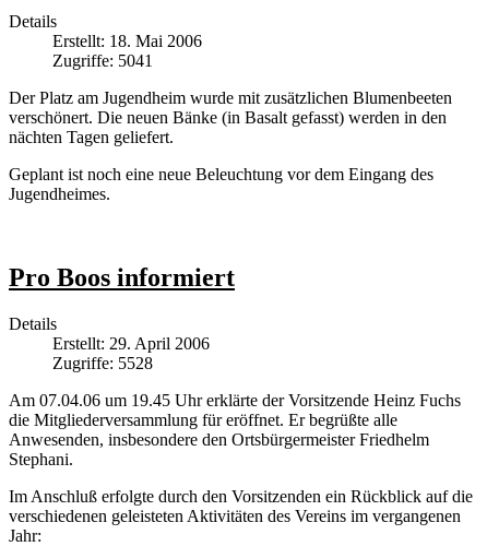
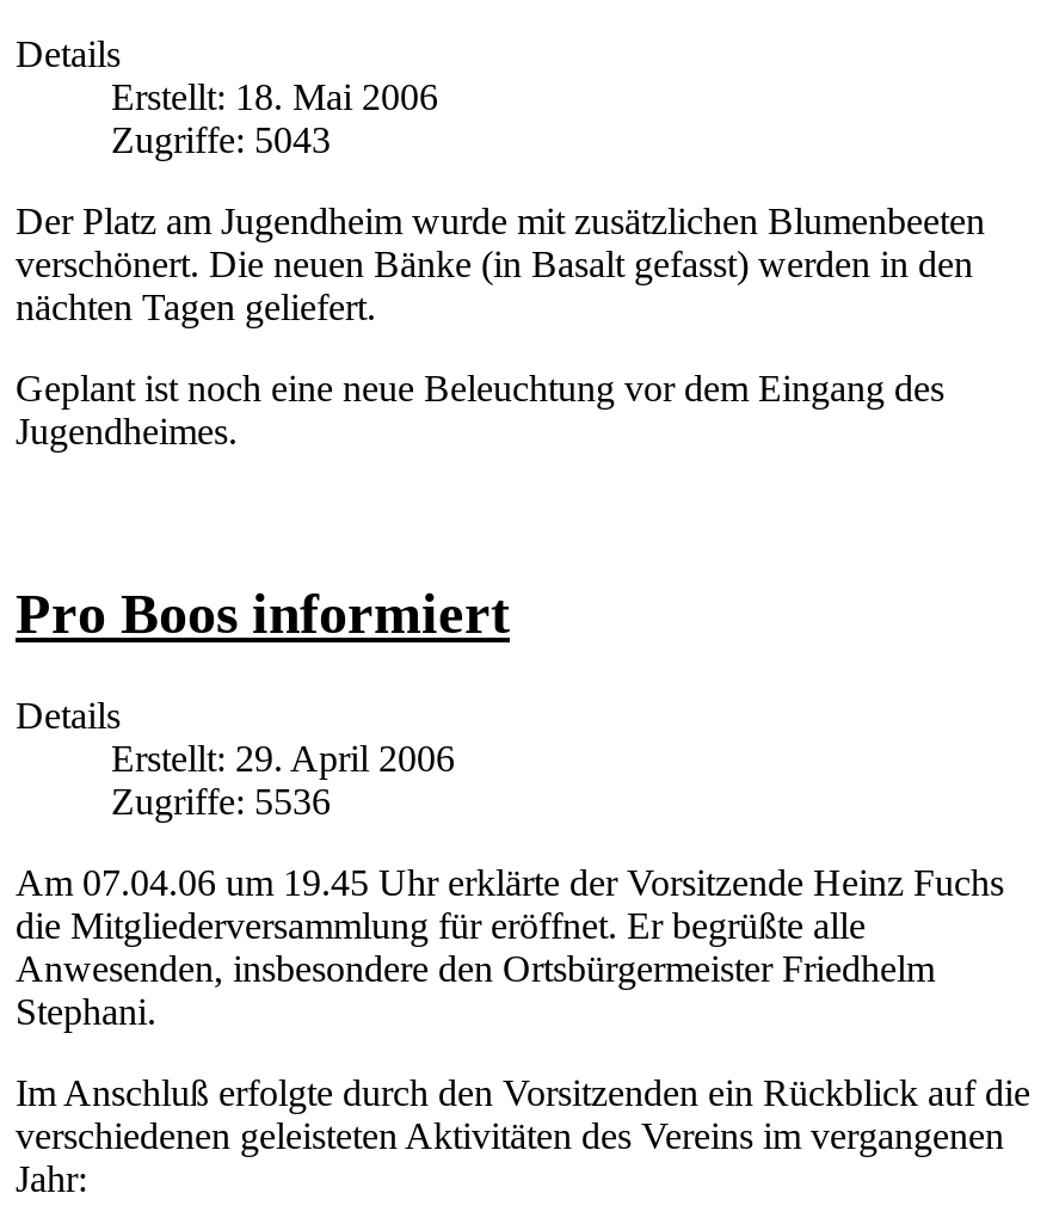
- Zugriffe: 5041
+ Zugriffe: 5043

- Zugriffe: 5528
+ Zugriffe: 5536
